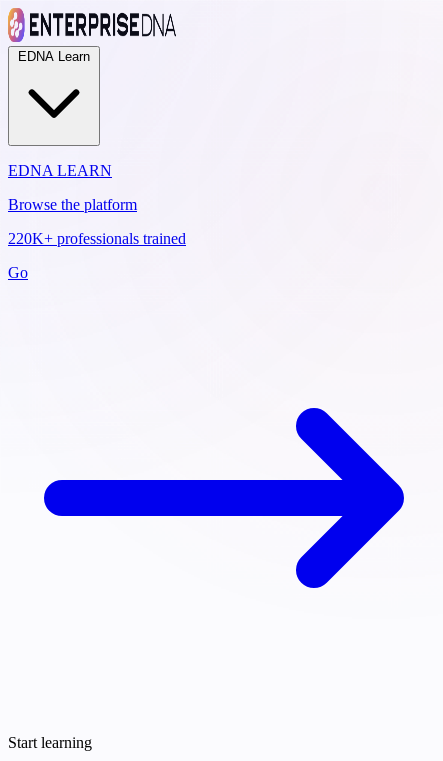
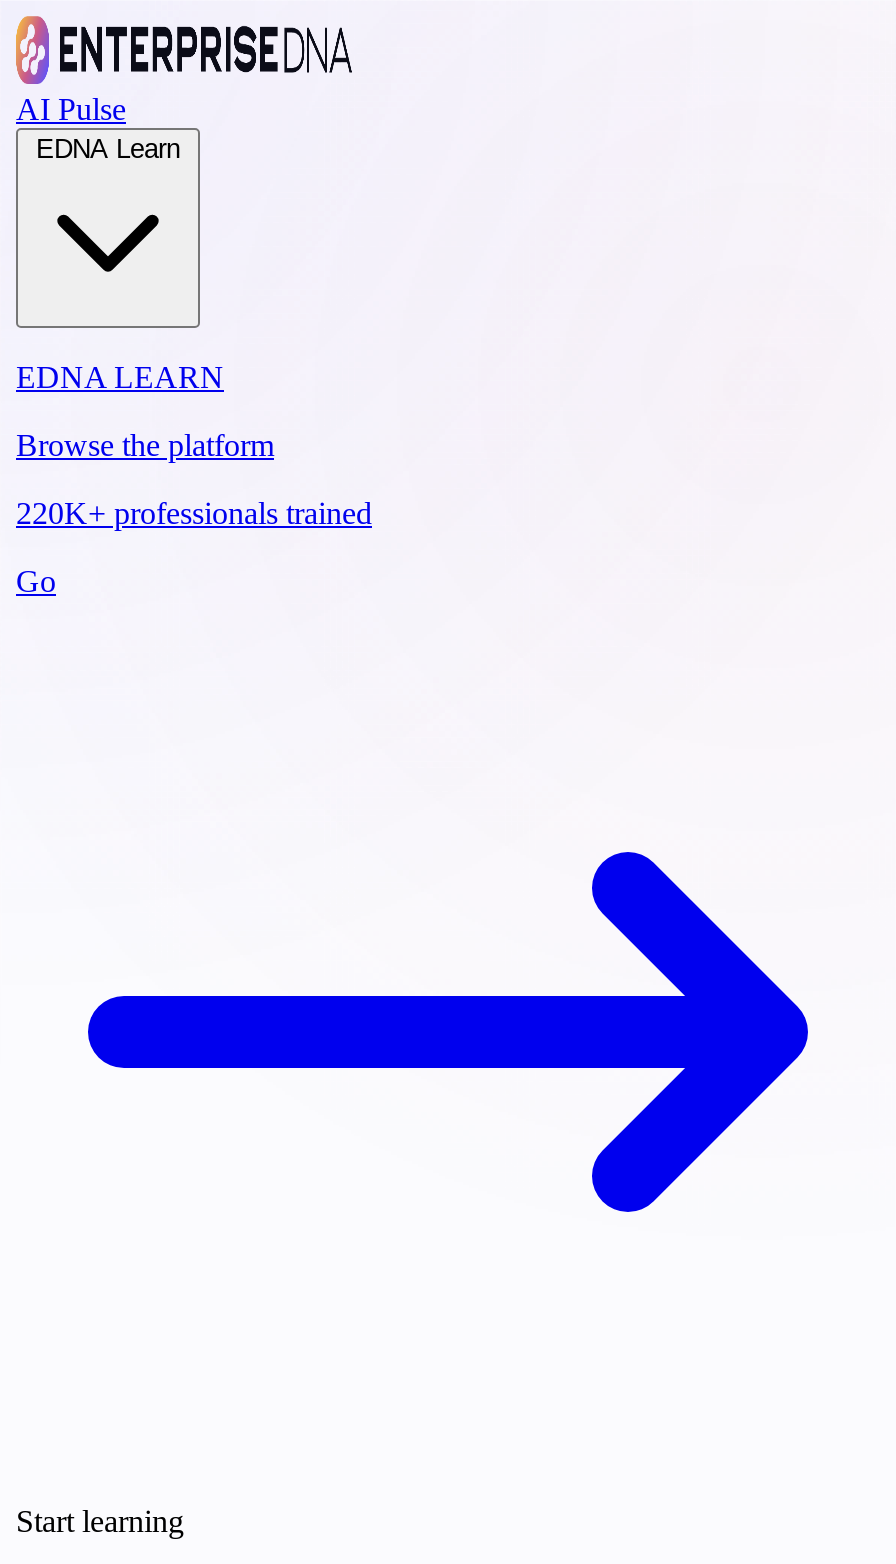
+ AI Pulse
